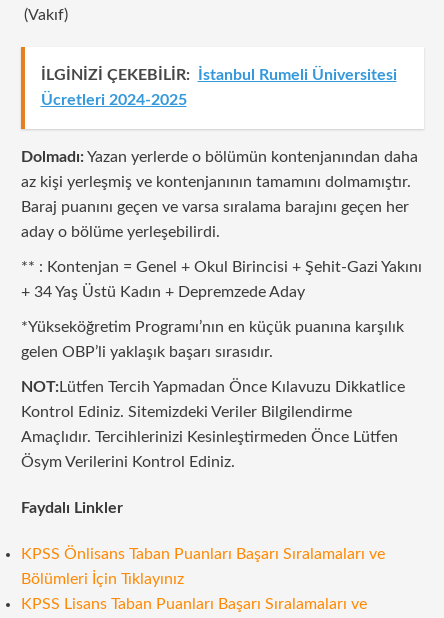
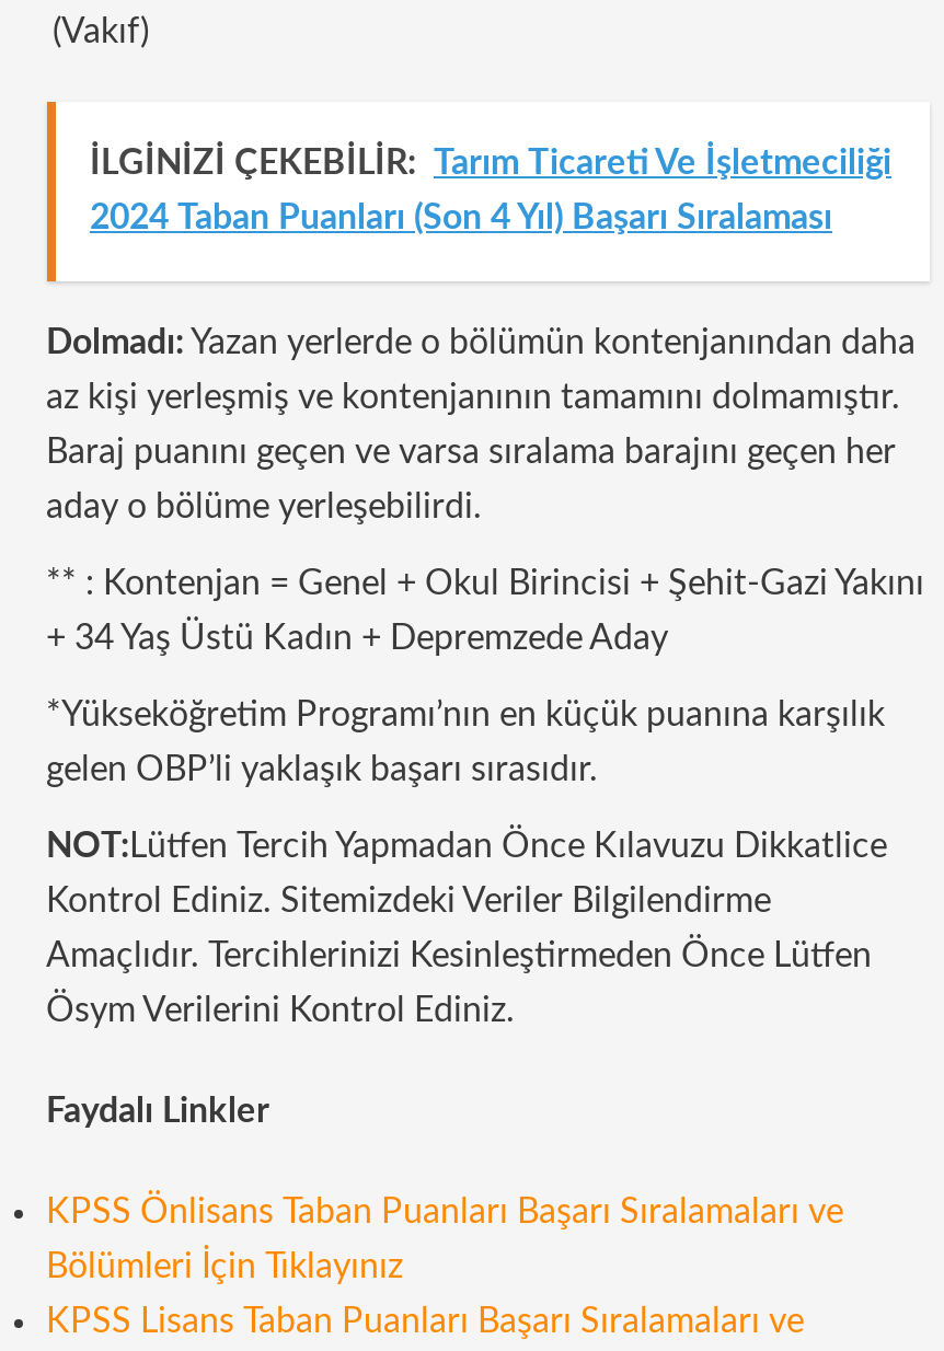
- İLGİNİZİ ÇEKEBİLİR: İstanbul Rumeli Üniversitesi
+ İLGİNİZİ ÇEKEBİLİR: Tarım Ticareti Ve İşletmeciliği

- Ücretleri 2024-2025
+ 2024 Taban Puanları (Son 4 Yıl) Başarı Sıralaması
